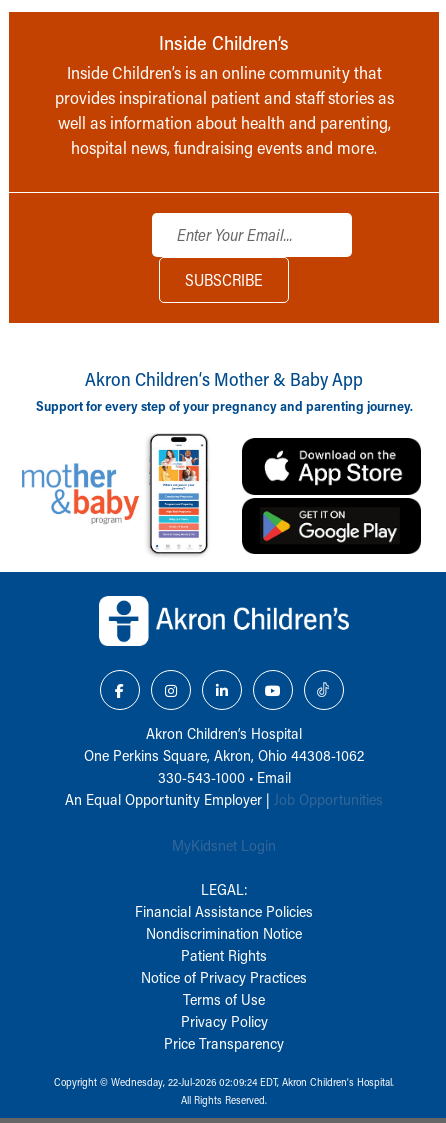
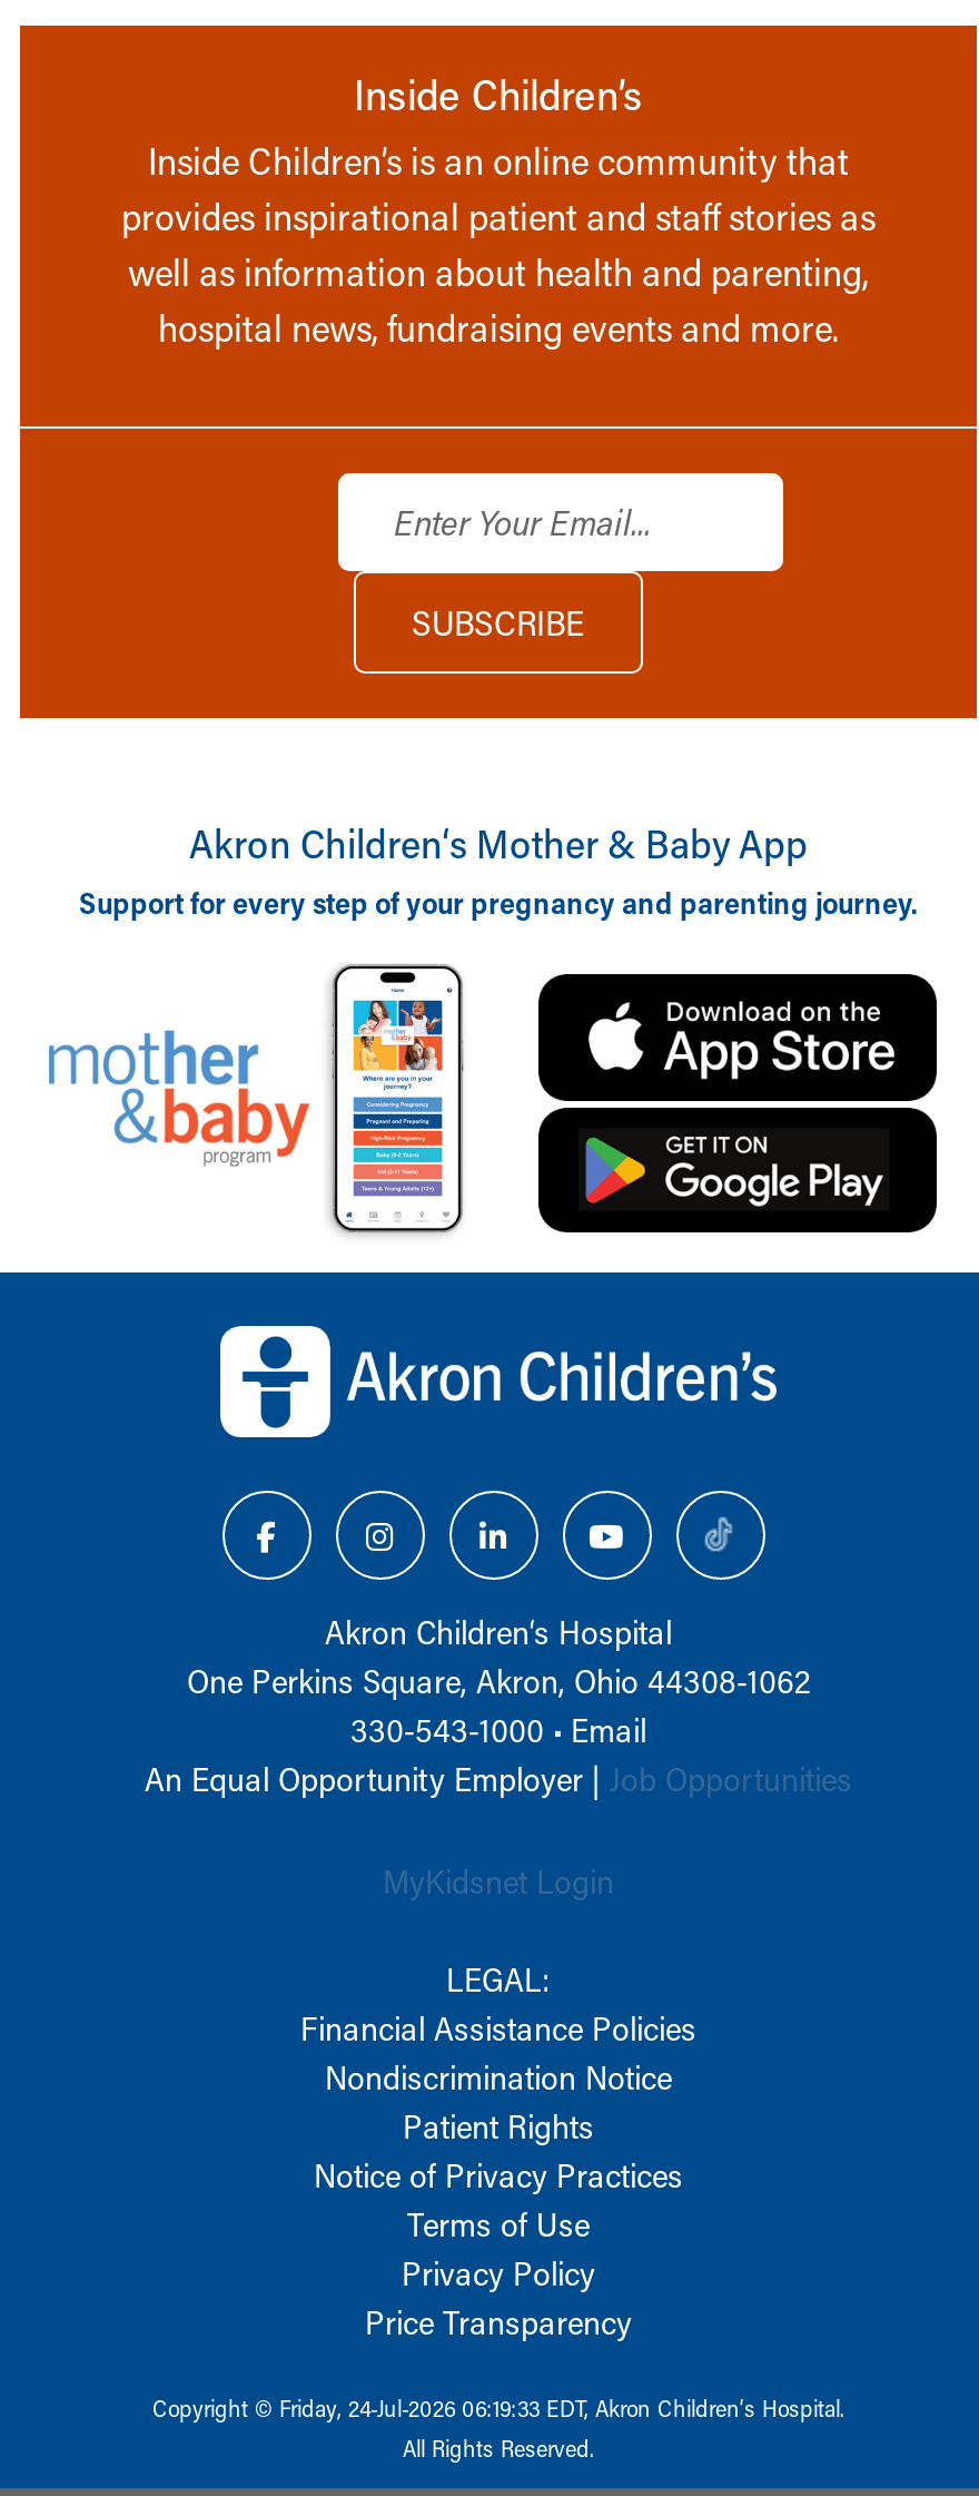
- Copyright © Wednesday, 22-Jul-2026 02:09:24 EDT, Akron Children‘s Hospital.
+ Copyright © Friday, 24-Jul-2026 06:19:33 EDT, Akron Children‘s Hospital.
